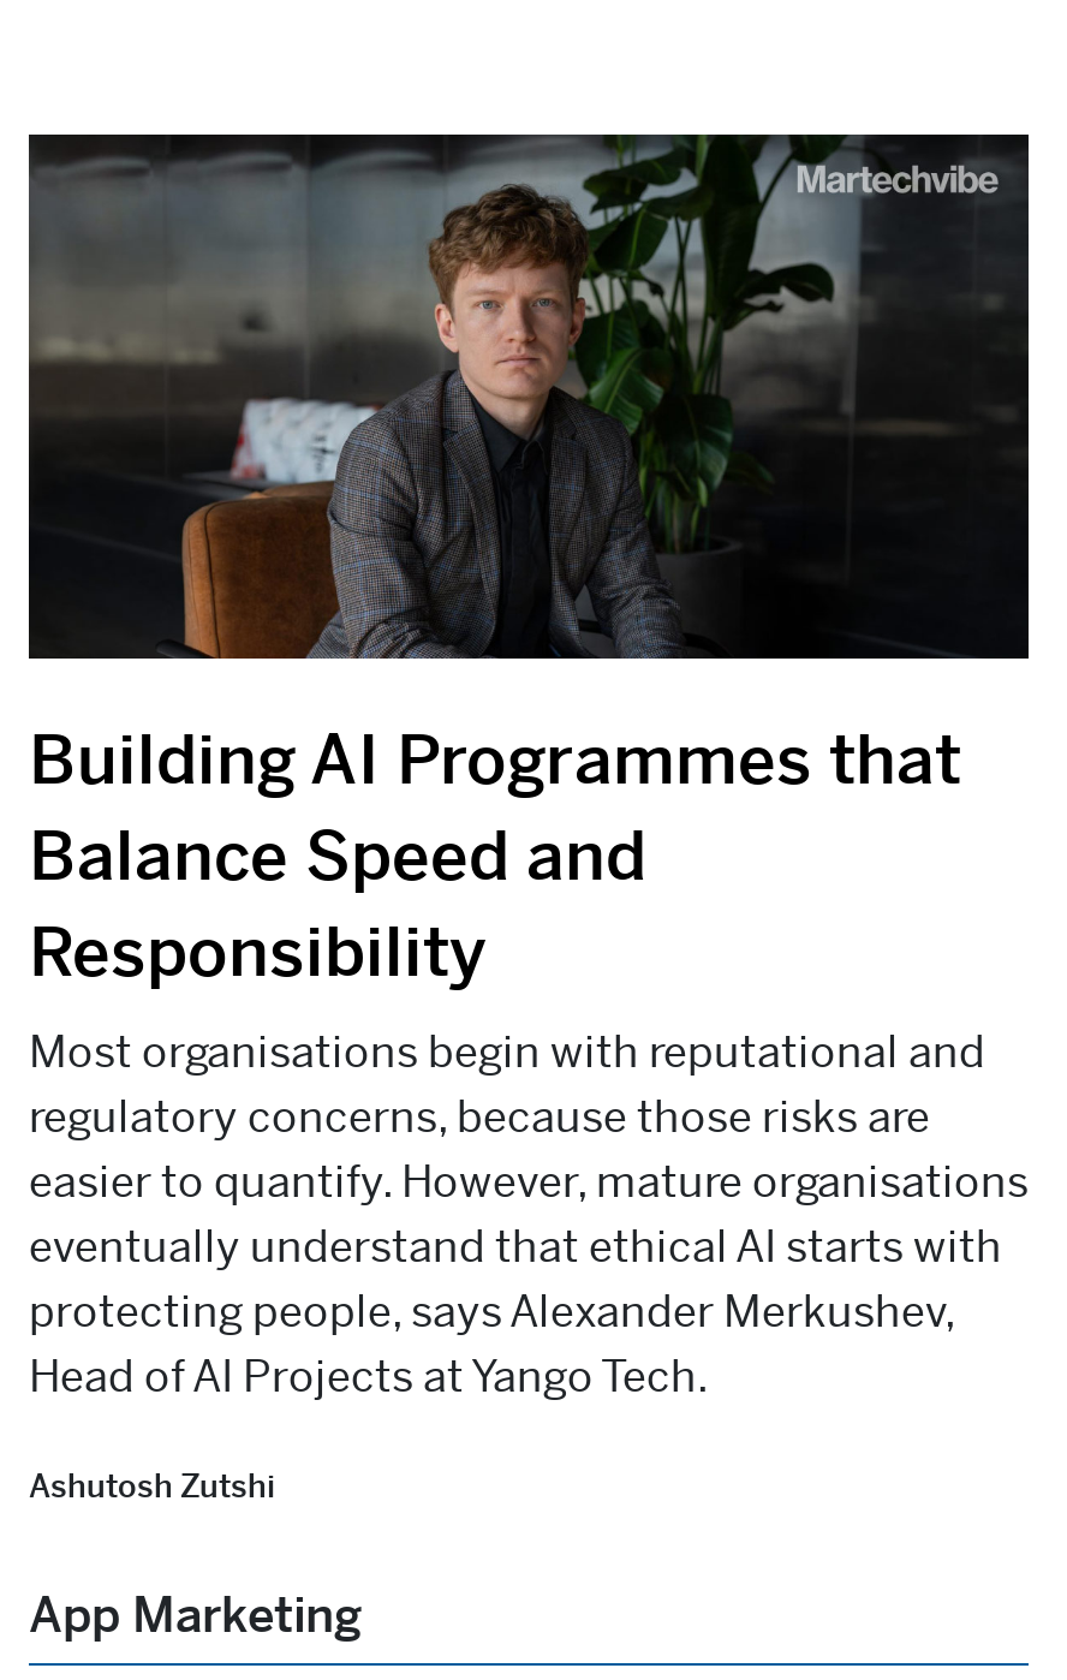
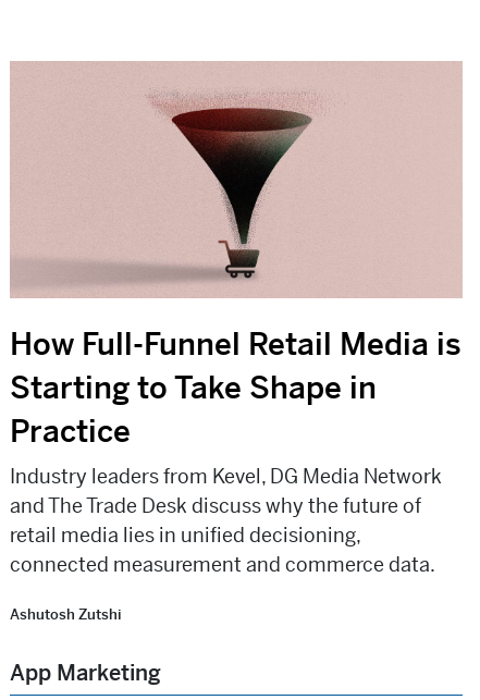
- [image]
- Building AI Programmes that
- Balance Speed and
- Responsibility
- Most organisations begin with reputational and
- regulatory concerns, because those risks are
- easier to quantify. However, mature organisations
- eventually understand that ethical AI starts with
- protecting people, says Alexander Merkushev,
- Head of AI Projects at Yango Tech.
+ [image]
+ How Full-Funnel Retail Media is
+ Starting to Take Shape in
+ Practice
+ Industry leaders from Kevel, DG Media Network
+ and The Trade Desk discuss why the future of
+ retail media lies in unified decisioning,
+ connected measurement and commerce data.
